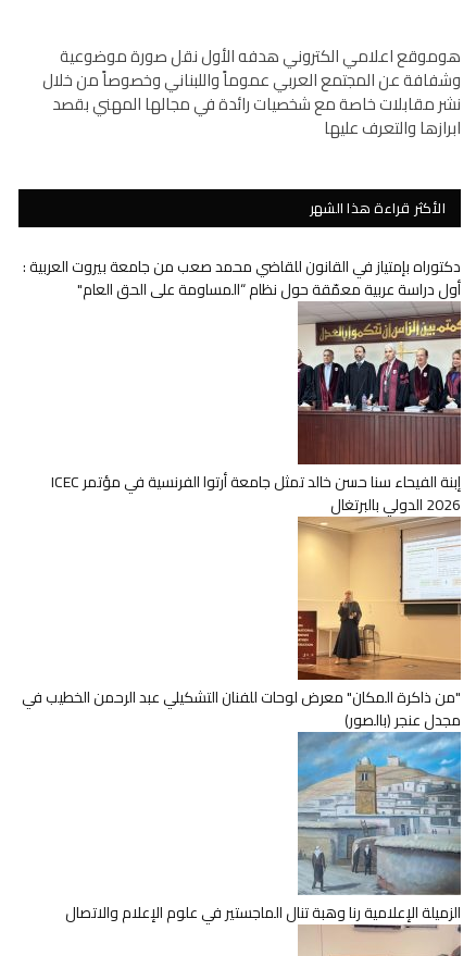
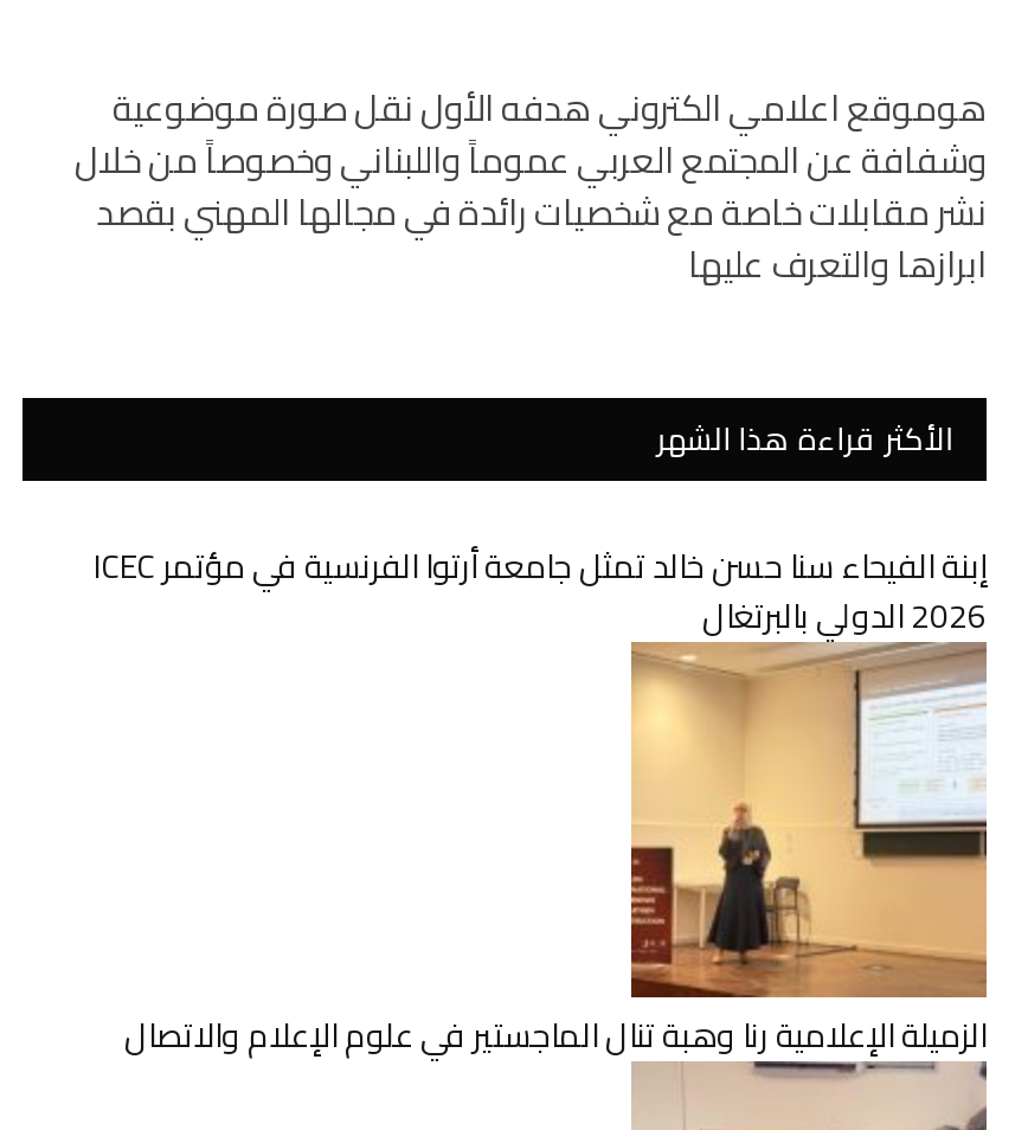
- دكتوراه بإمتياز في القانون للقاضي محمد صعب من جامعة بيروت العربية :
- أول دراسة عربية معمّقة حول نظام “المساومة على الحق العام"

- [image]

- [image]
- "من ذاكرة المكان" معرض لوحات للفنان التشكيلي عبد الرحمن الخطيب في
- مجدل عنجر (بالصور)
